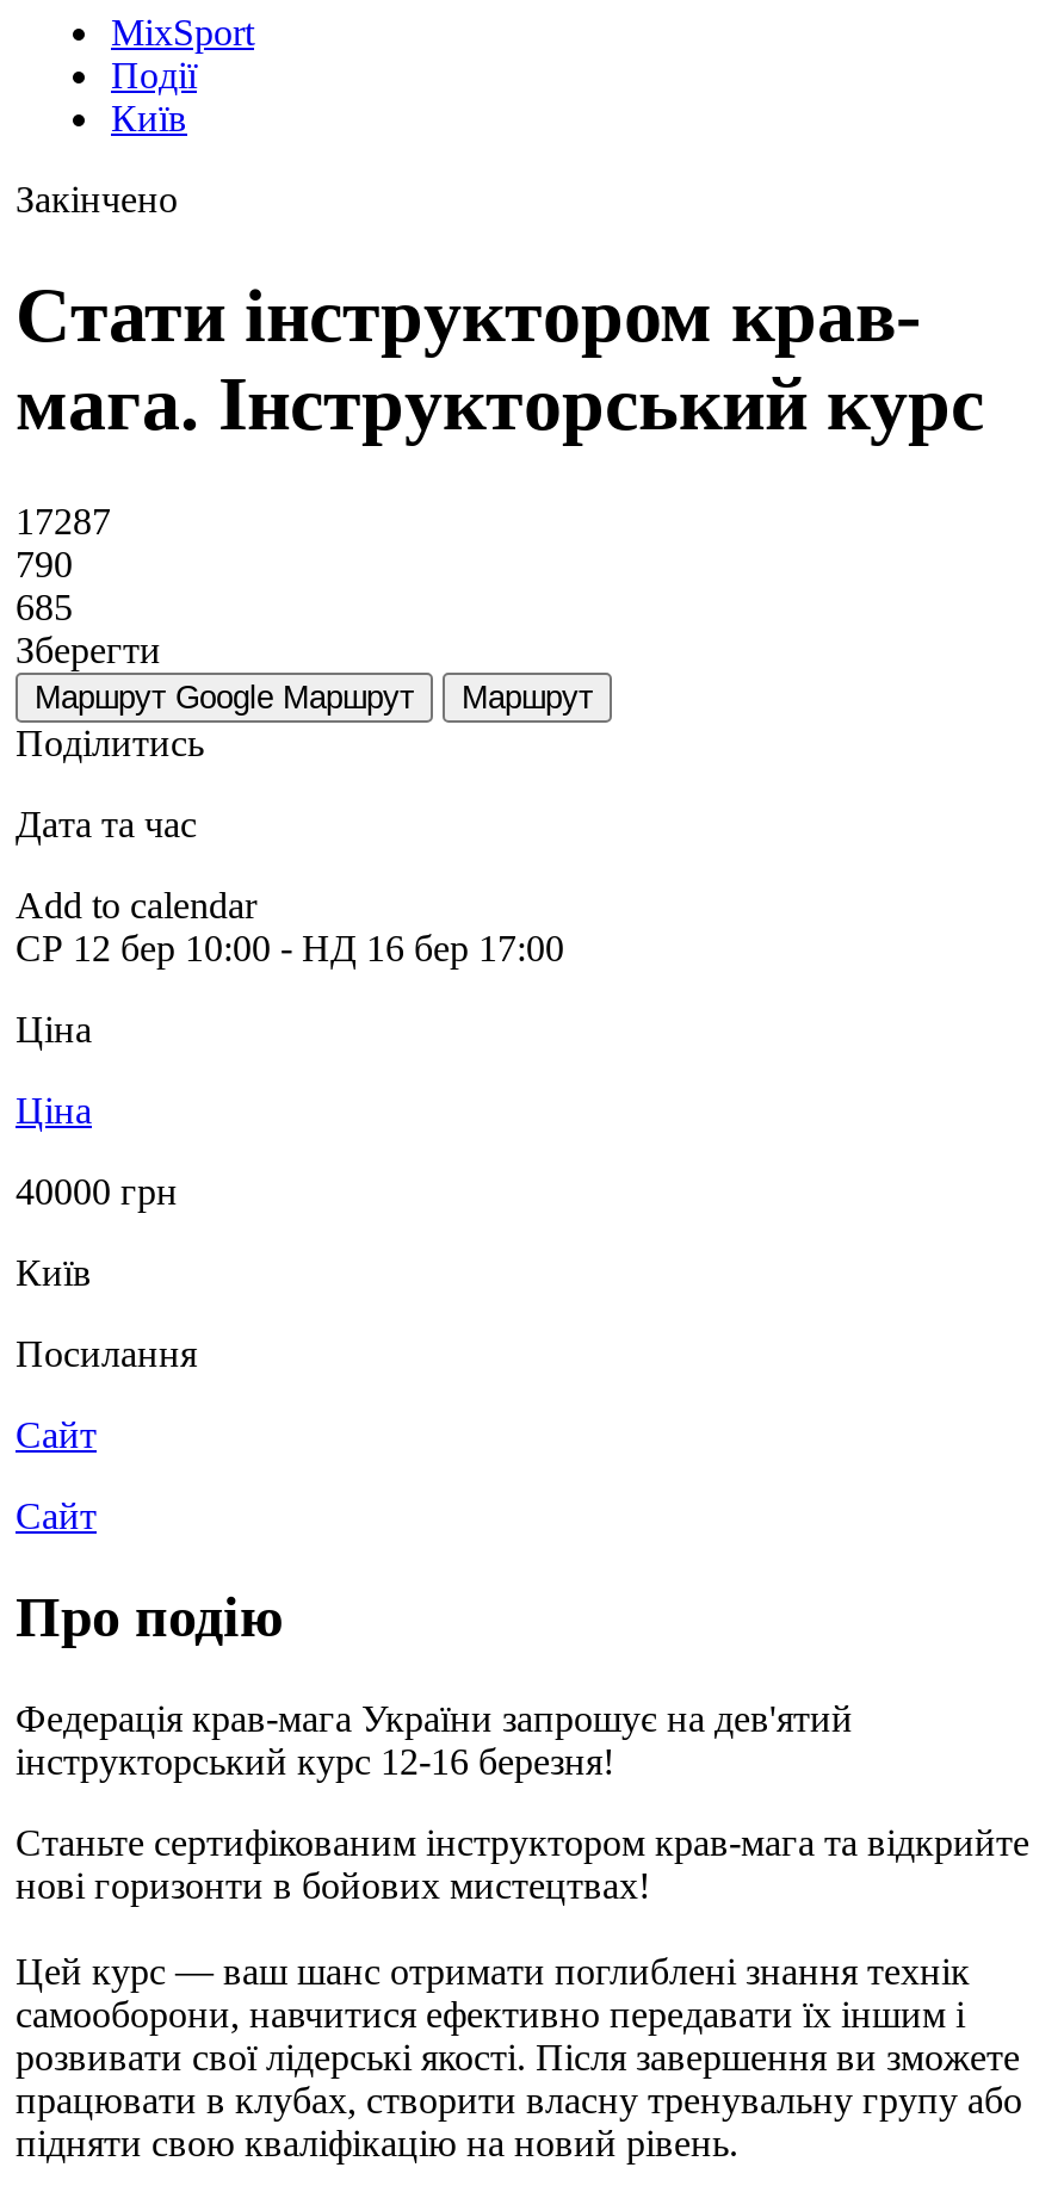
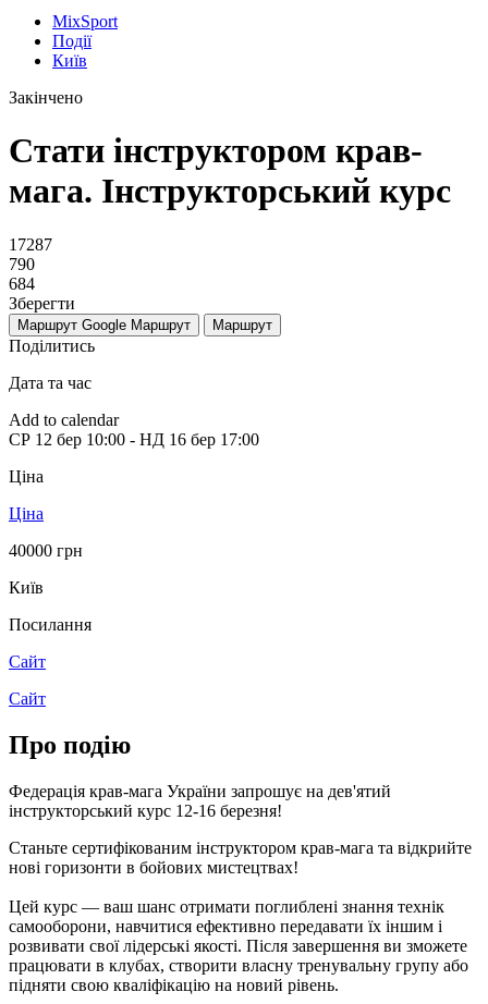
- 685
+ 684
